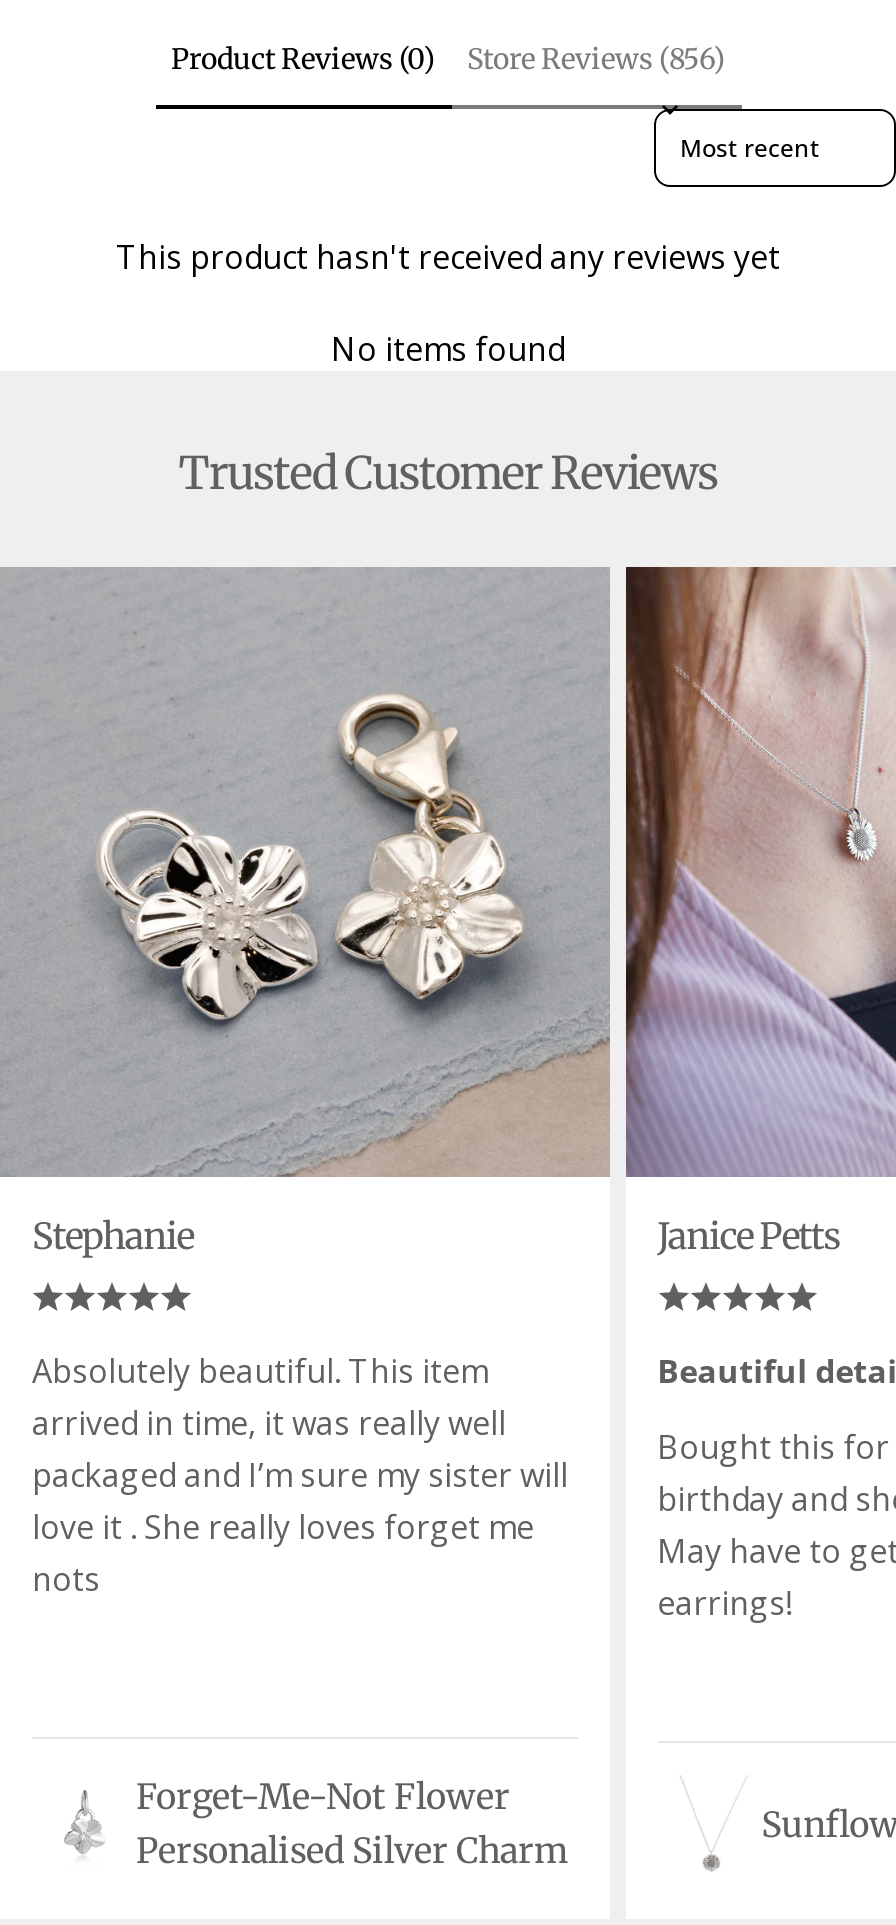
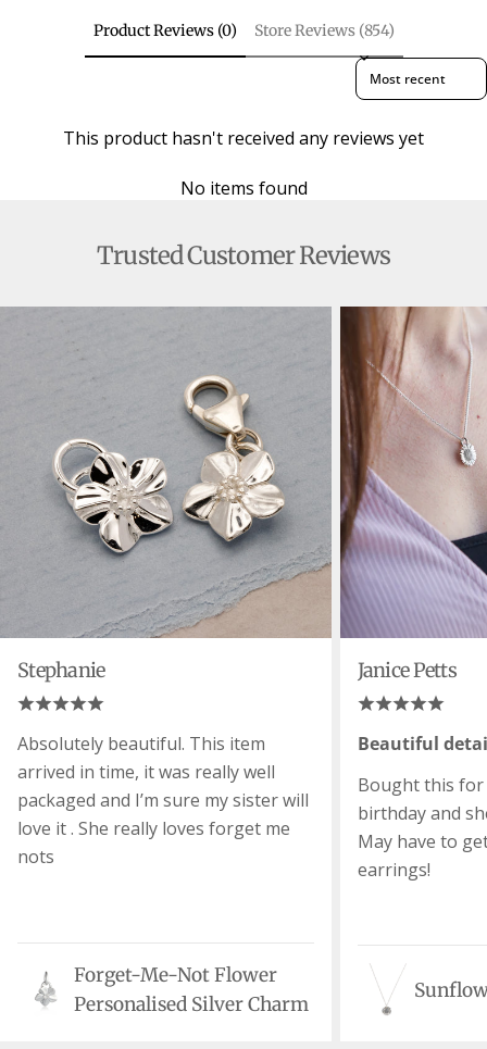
- Store Reviews (856)
+ Store Reviews (854)
